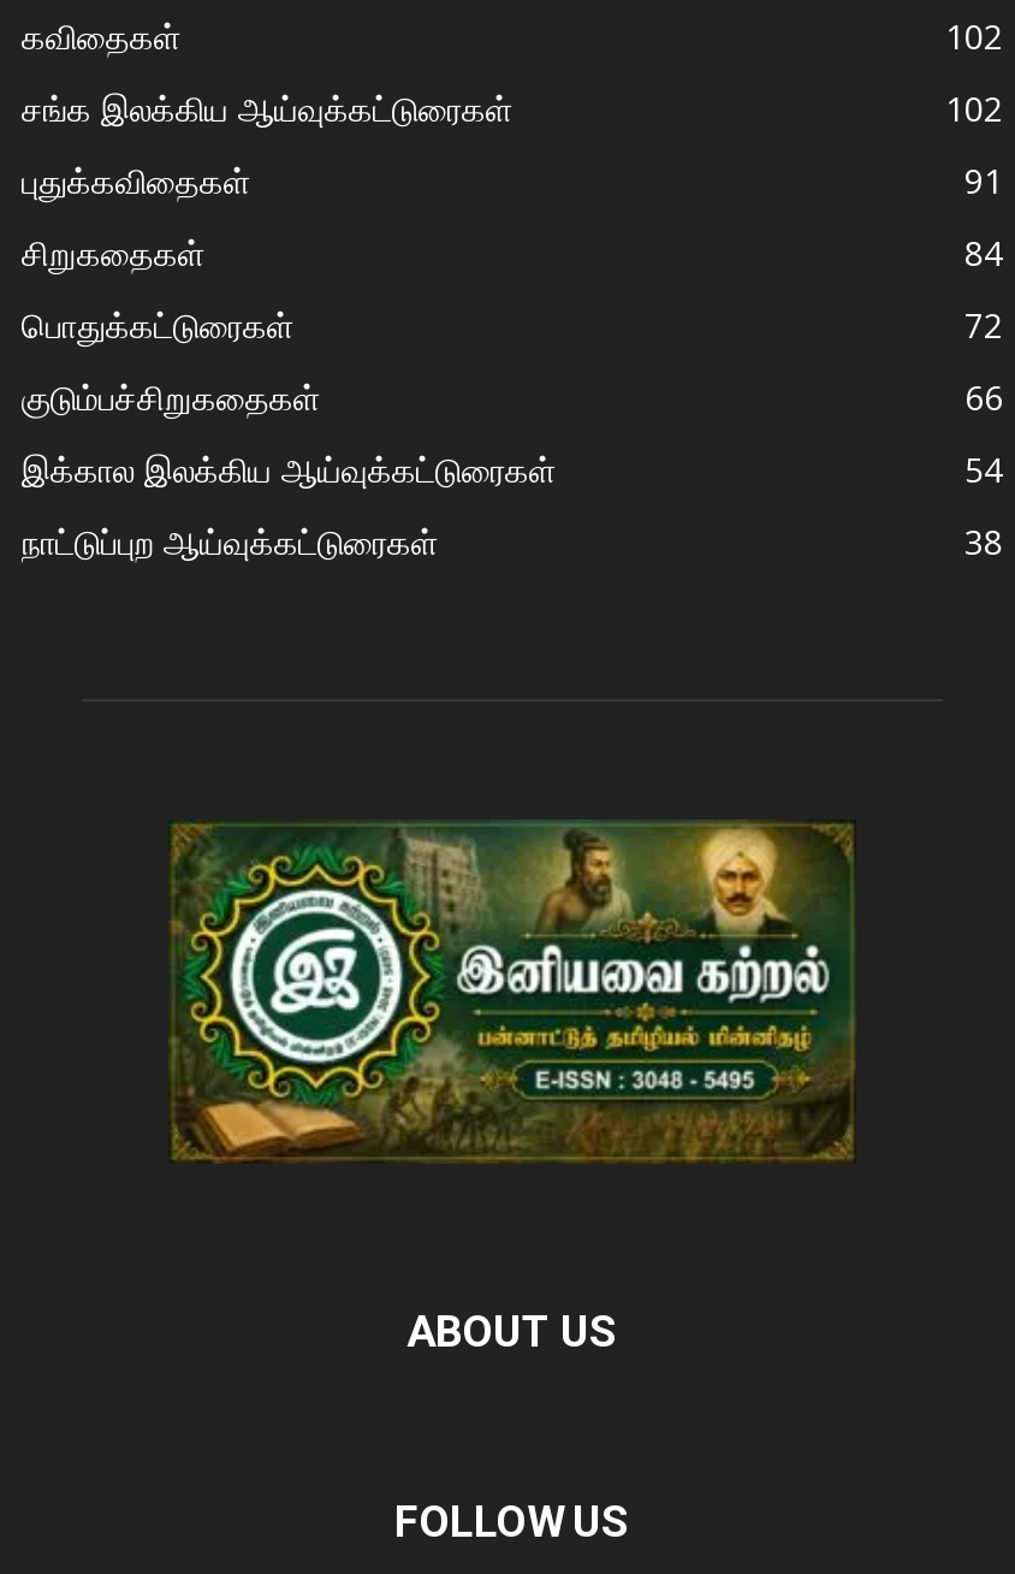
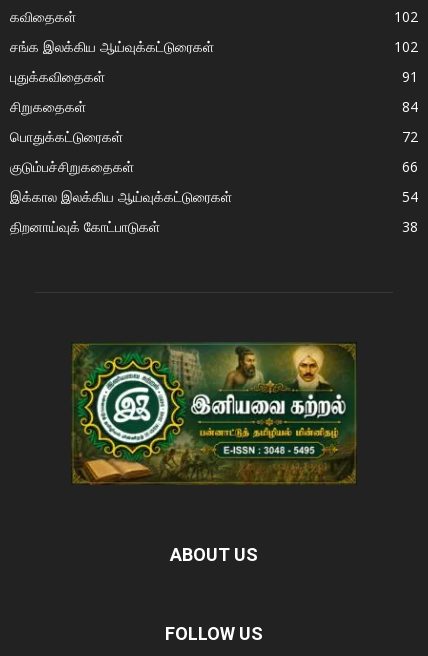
- நாட்டுப்புற ஆய்வுக்கட்டுரைகள்
+ திறனாய்வுக் கோட்பாடுகள்
